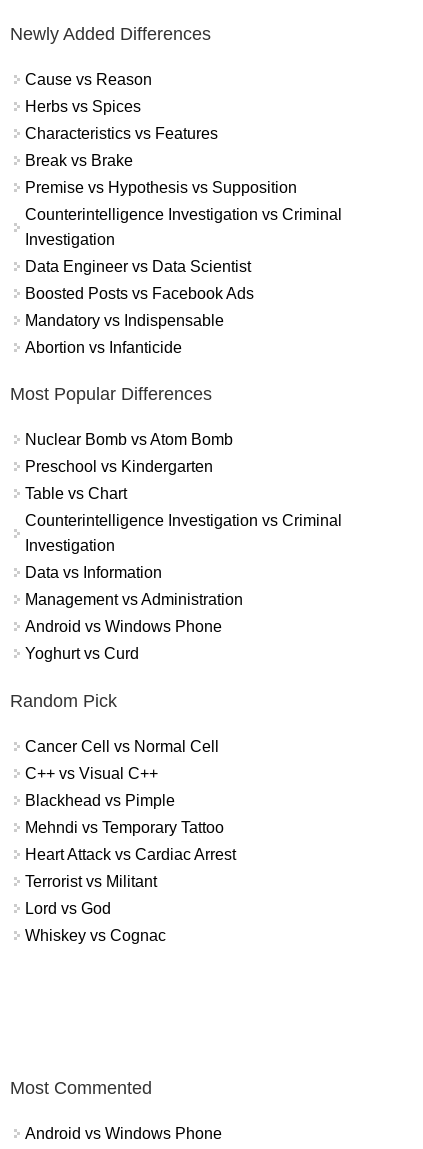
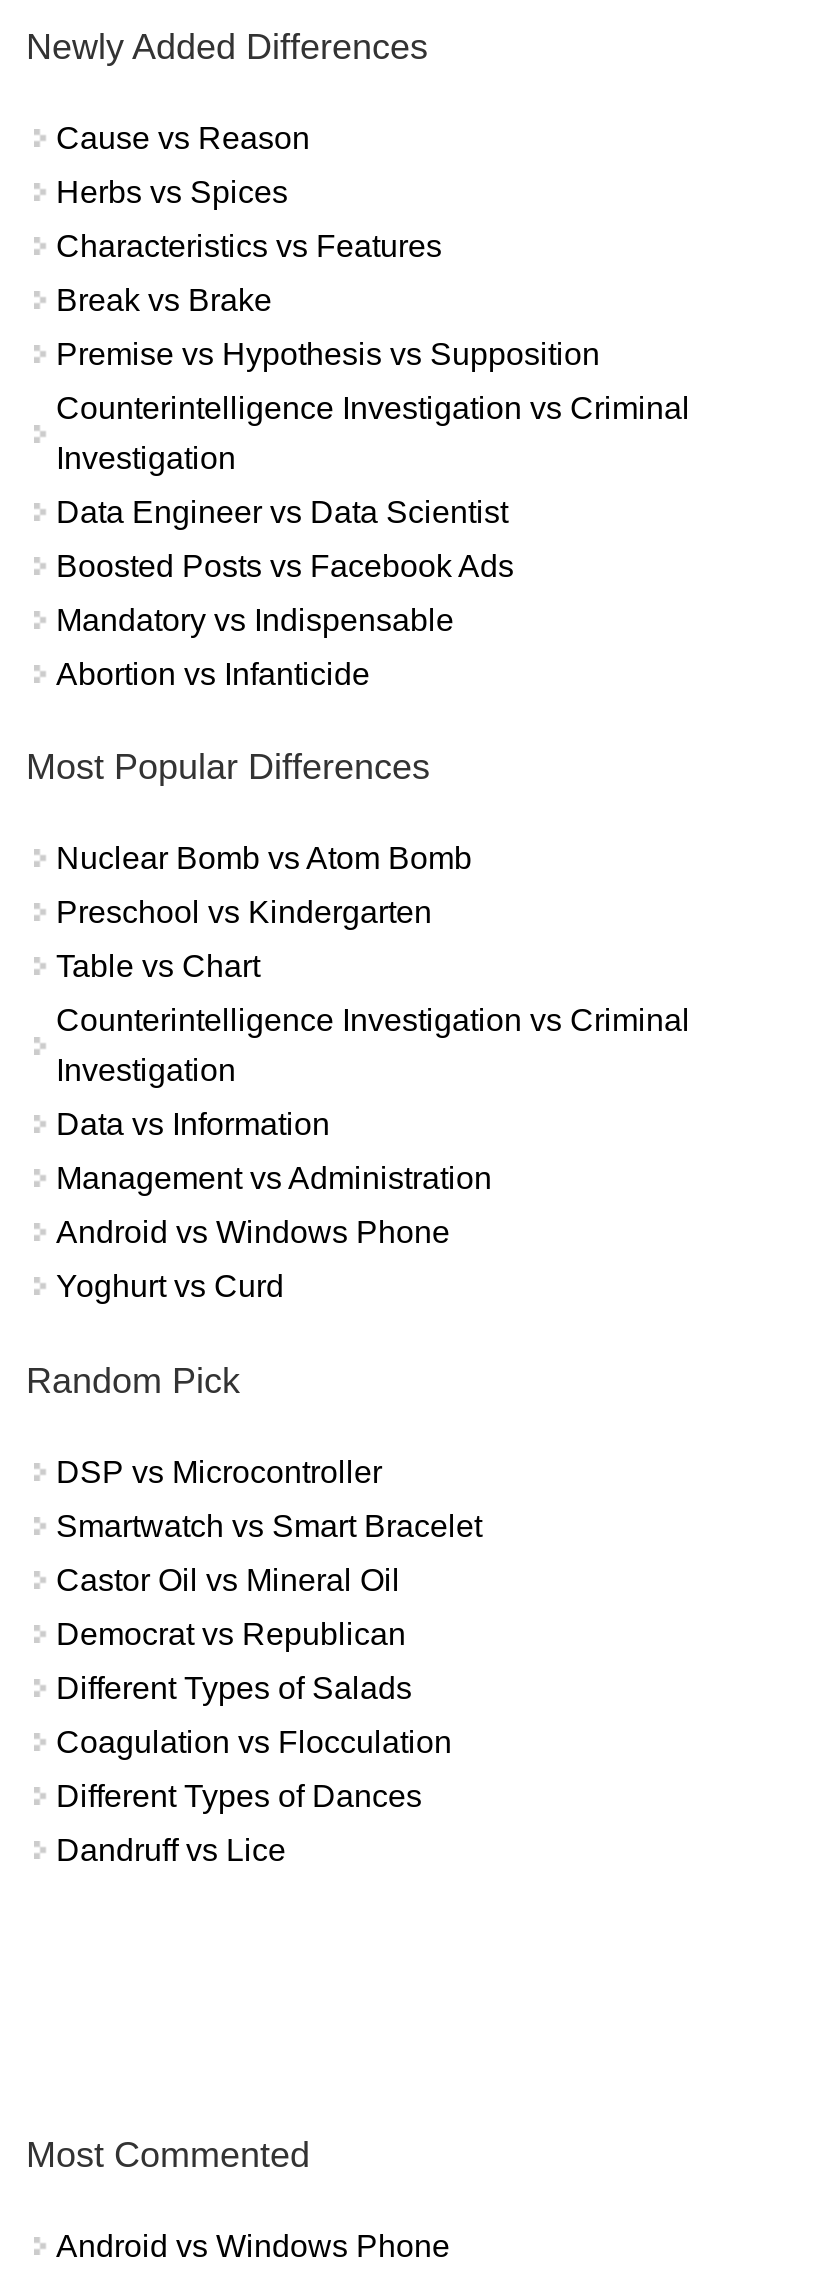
- Cancer Cell vs Normal Cell
+ DSP vs Microcontroller

- C++ vs Visual C++
+ Smartwatch vs Smart Bracelet

- Blackhead vs Pimple
+ Castor Oil vs Mineral Oil

- Mehndi vs Temporary Tattoo
+ Democrat vs Republican

- Heart Attack vs Cardiac Arrest
+ Different Types of Salads

- Terrorist vs Militant
+ Coagulation vs Flocculation

- Lord vs God
+ Different Types of Dances

- Whiskey vs Cognac
+ Dandruff vs Lice
